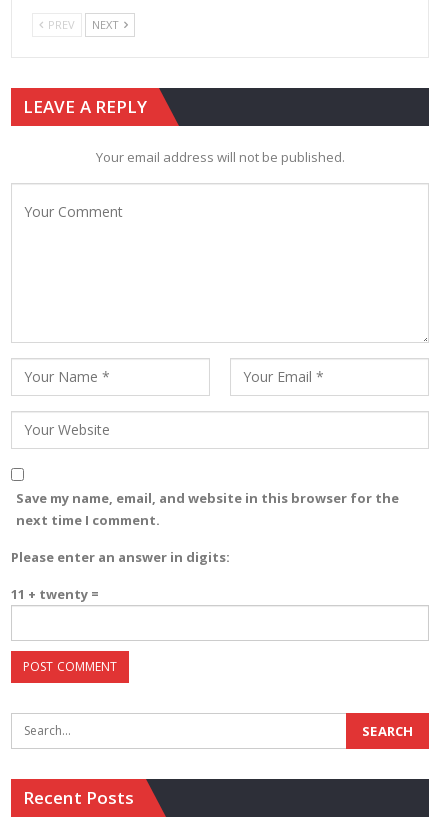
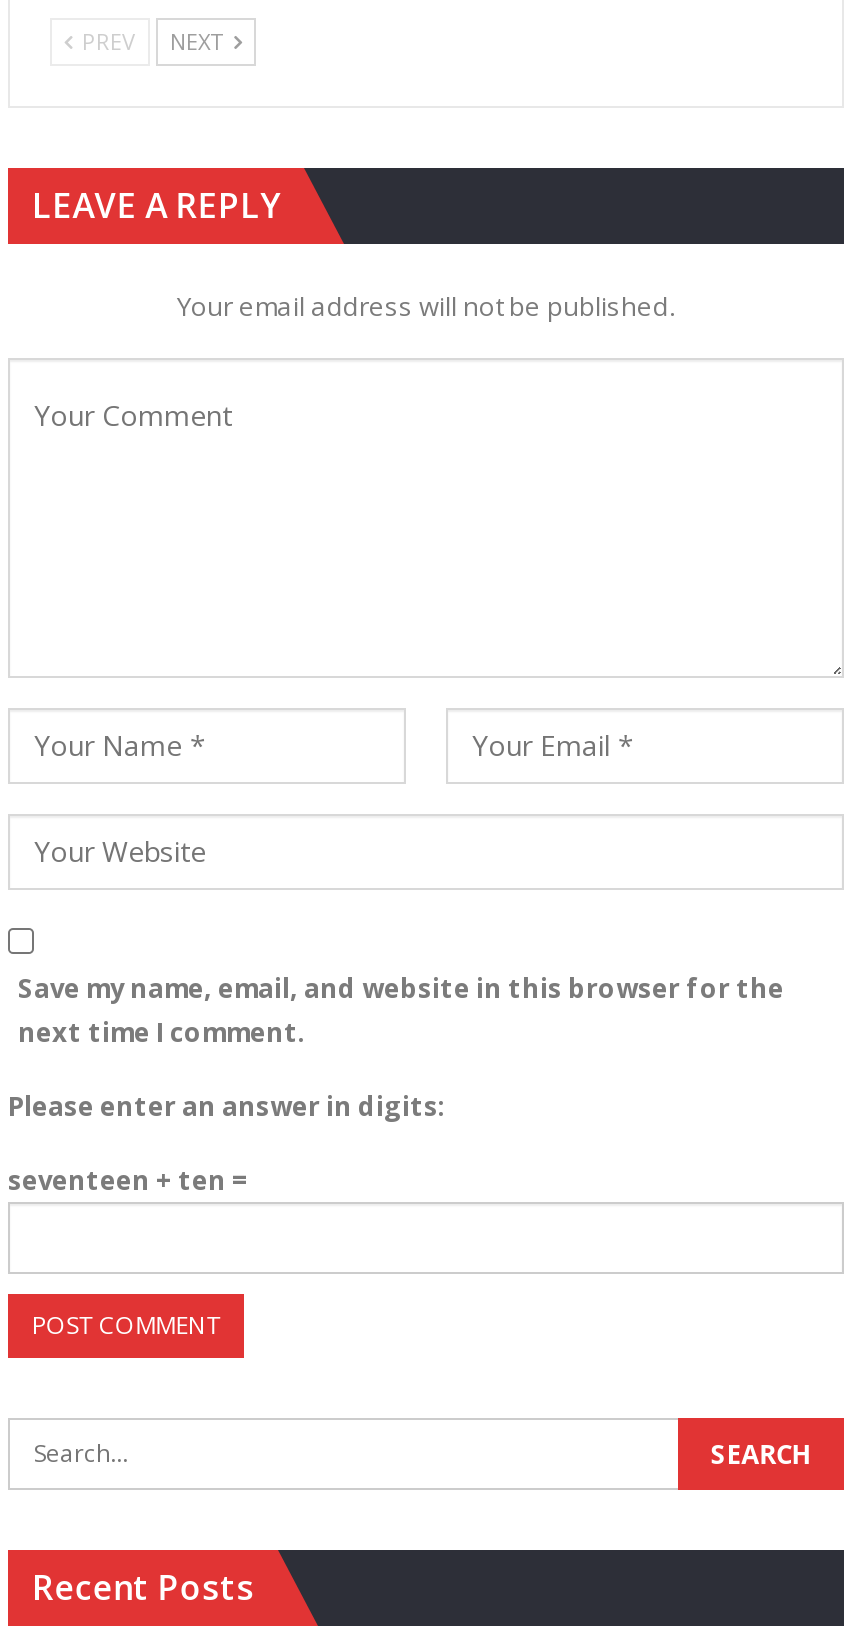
- 11 + twenty =
+ seventeen + ten =
